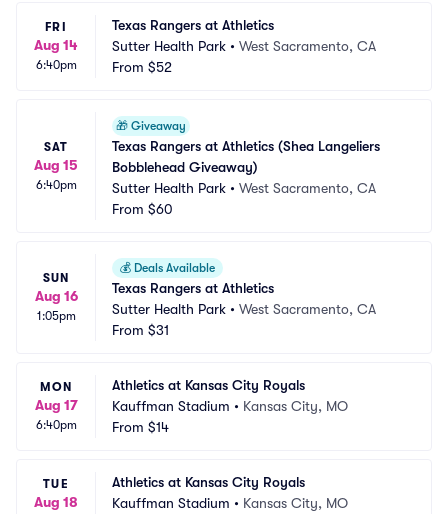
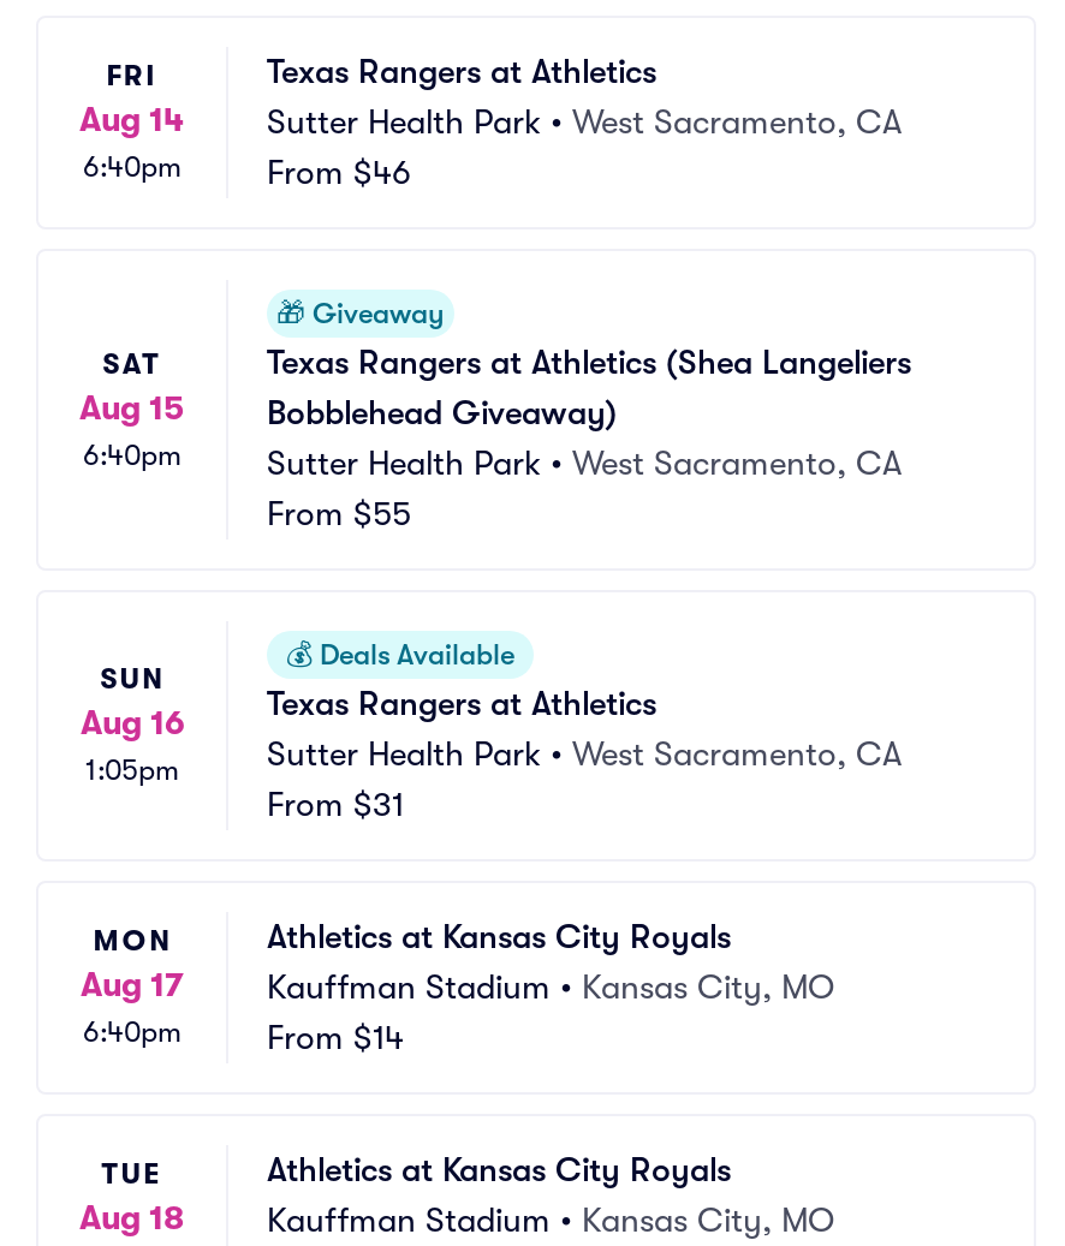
- From $52
+ From $46

- From $60
+ From $55
